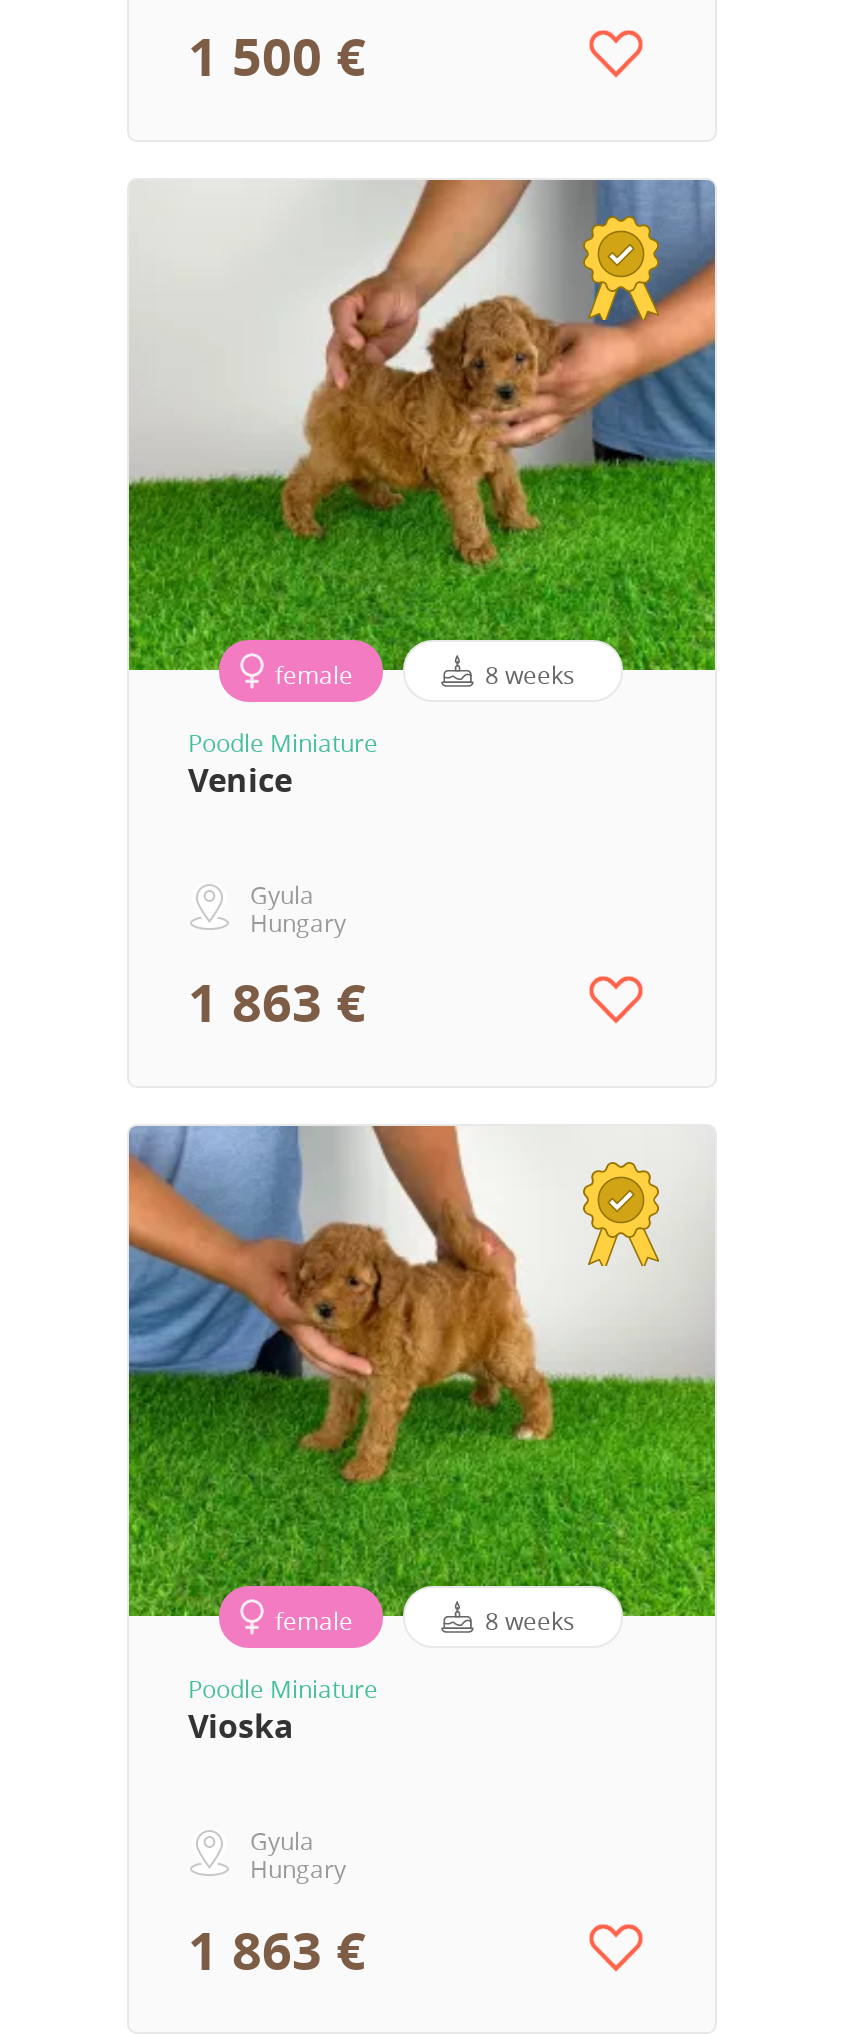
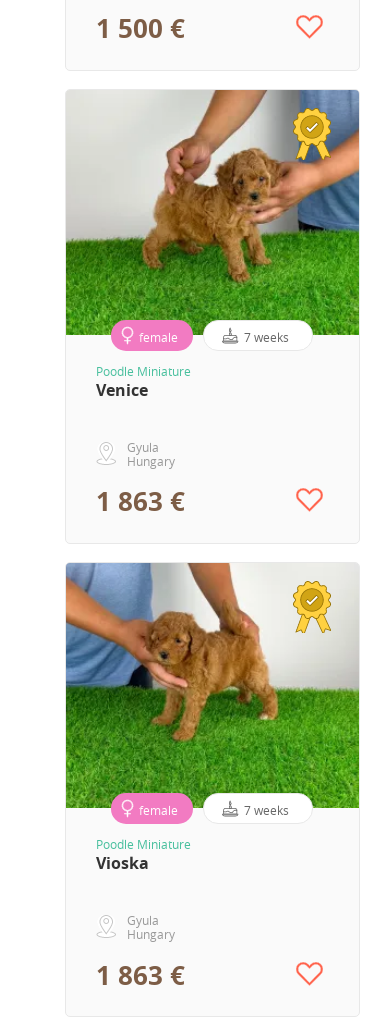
- 8 weeks
+ 7 weeks

- 8 weeks
+ 7 weeks
